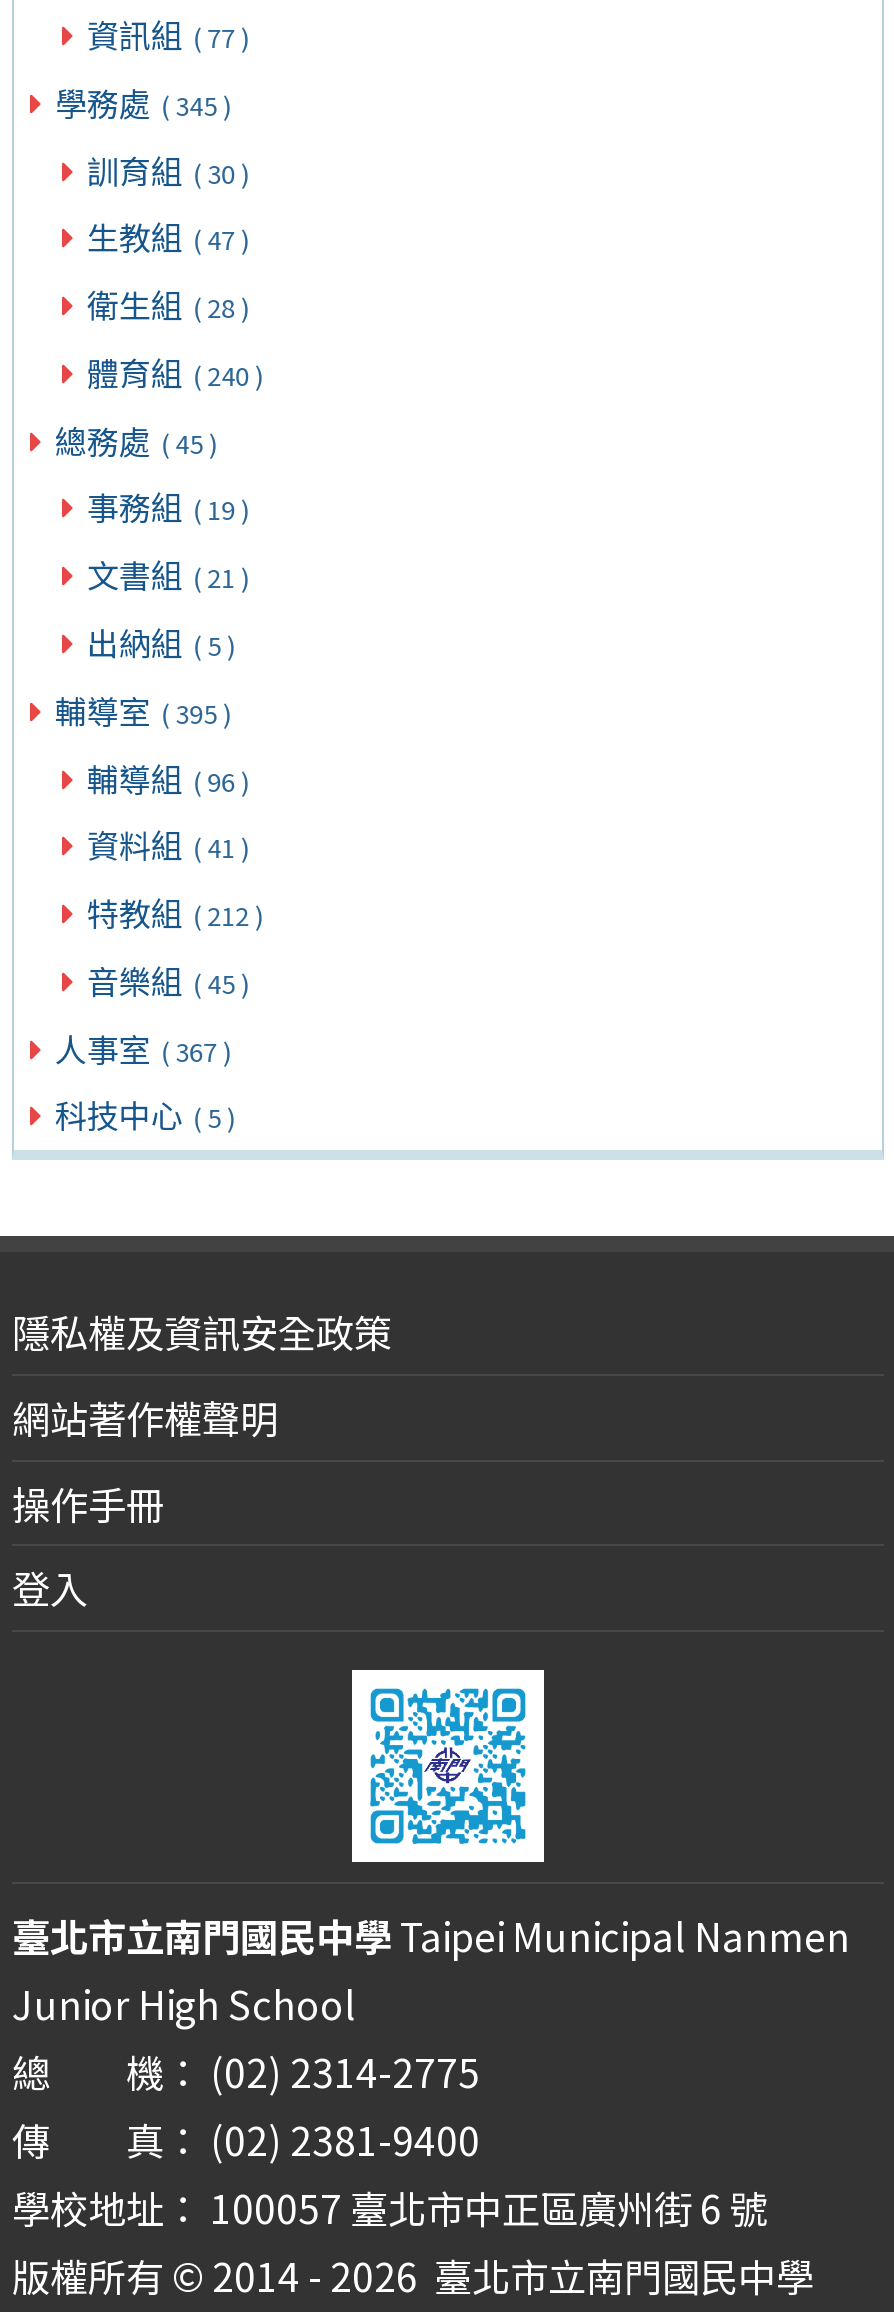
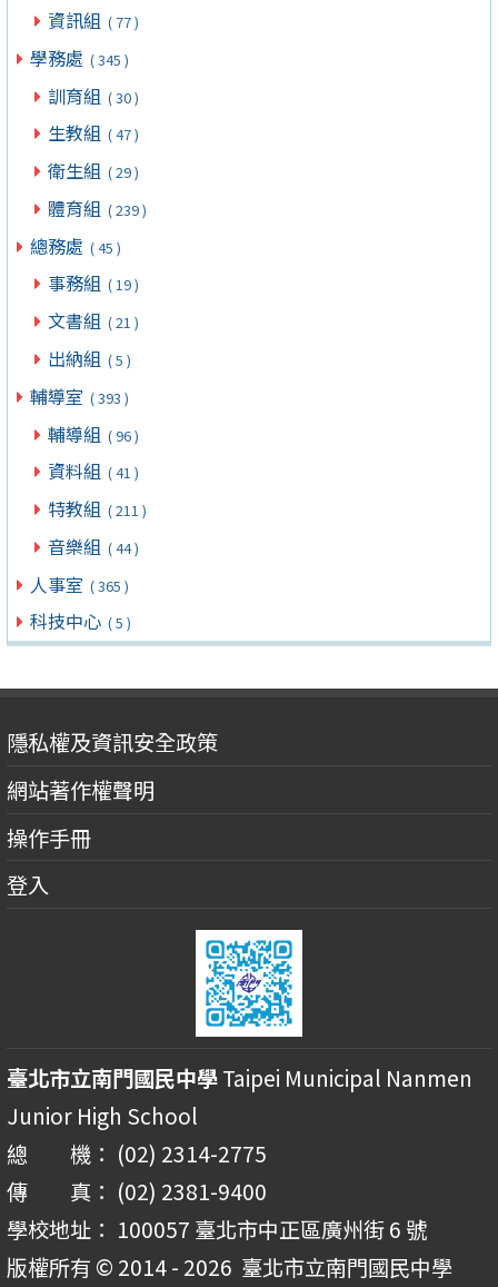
- 衛生組 ( 28 )
+ 衛生組 ( 29 )

- 體育組 ( 240 )
+ 體育組 ( 239 )

- 輔導室 ( 395 )
+ 輔導室 ( 393 )

- 特教組 ( 212 )
+ 特教組 ( 211 )

- 音樂組 ( 45 )
+ 音樂組 ( 44 )

- 人事室 ( 367 )
+ 人事室 ( 365 )
